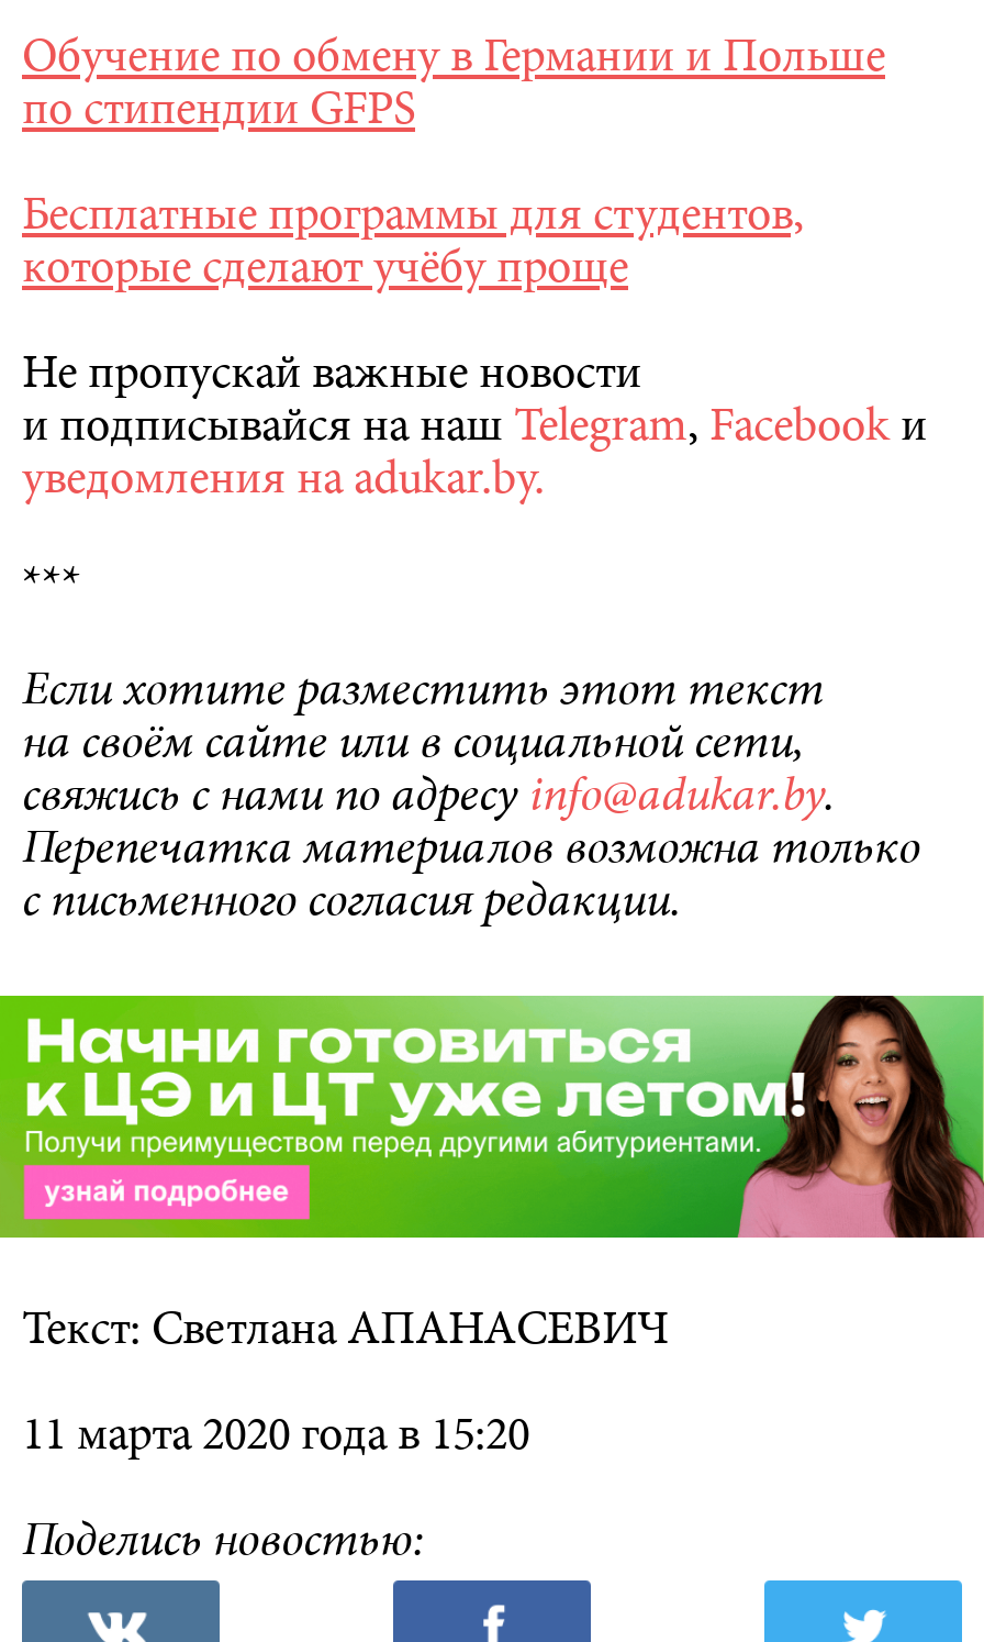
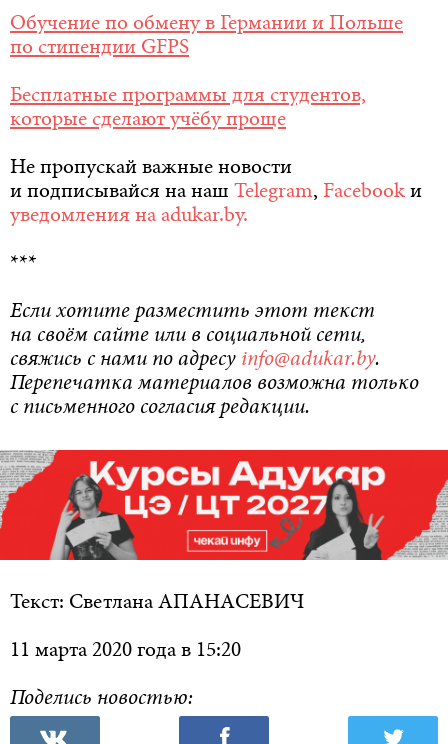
- [image]
+ [image]
